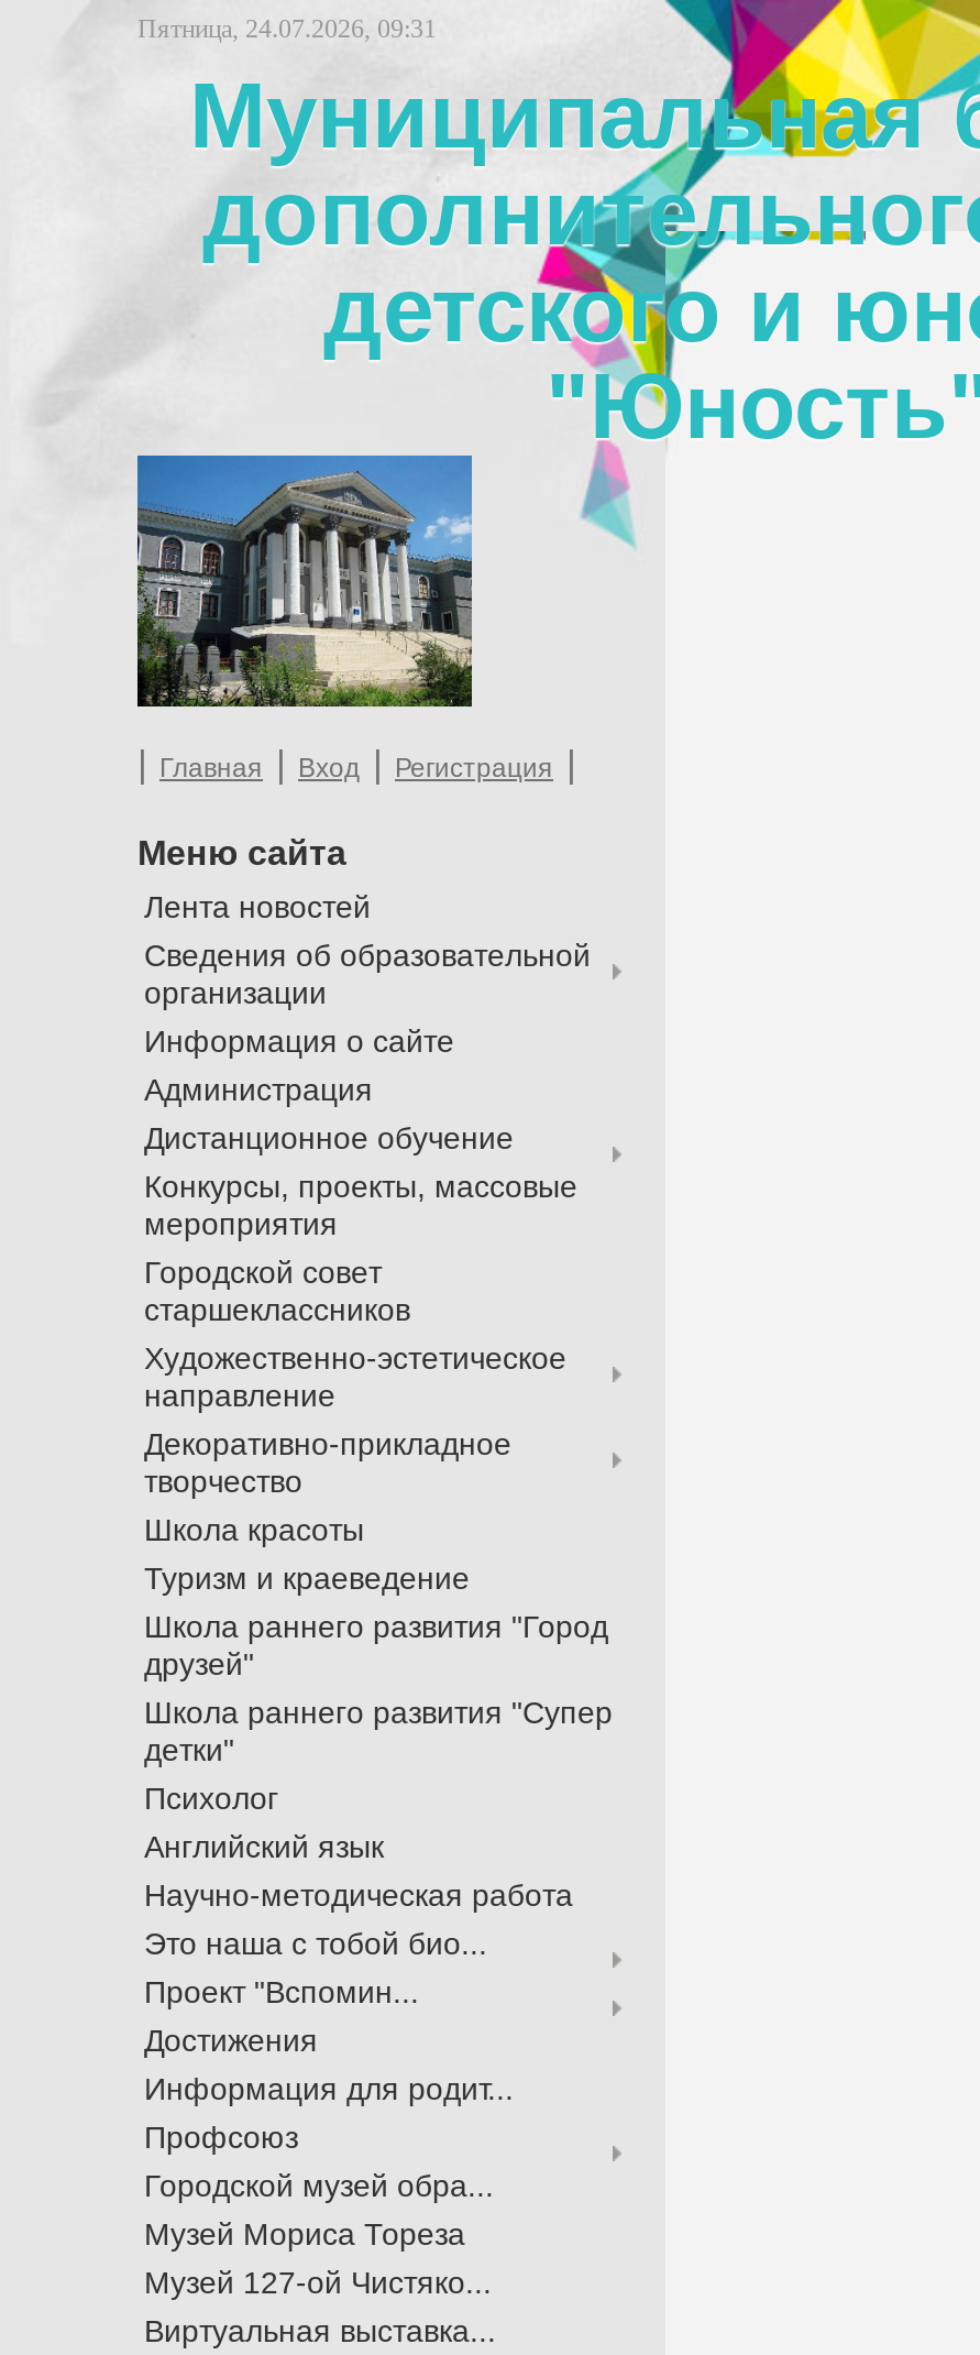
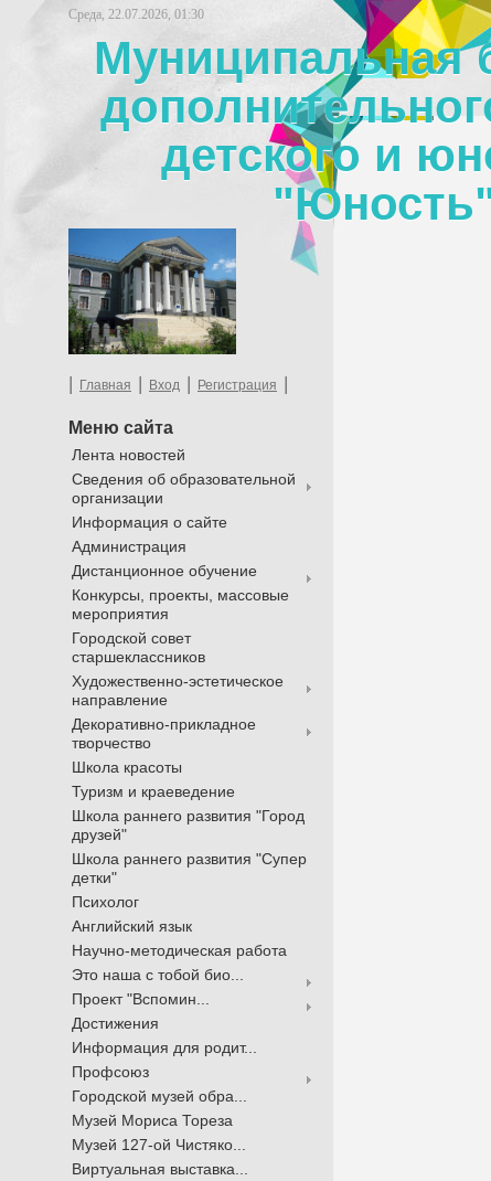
- Пятница, 24.07.2026, 09:31
+ Среда, 22.07.2026, 01:30
